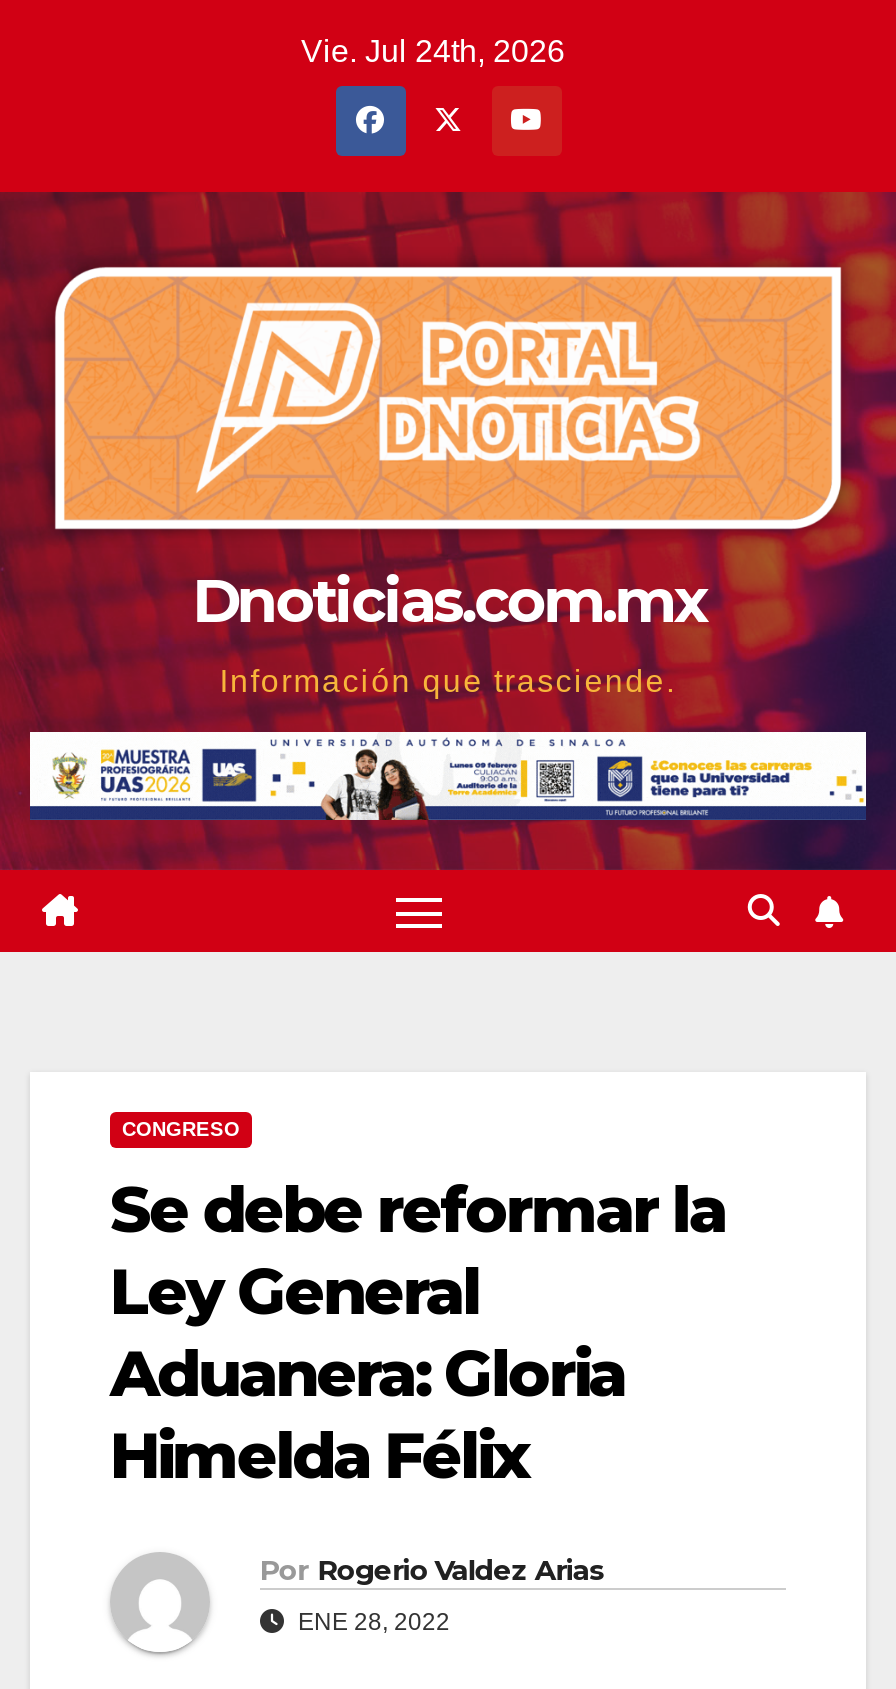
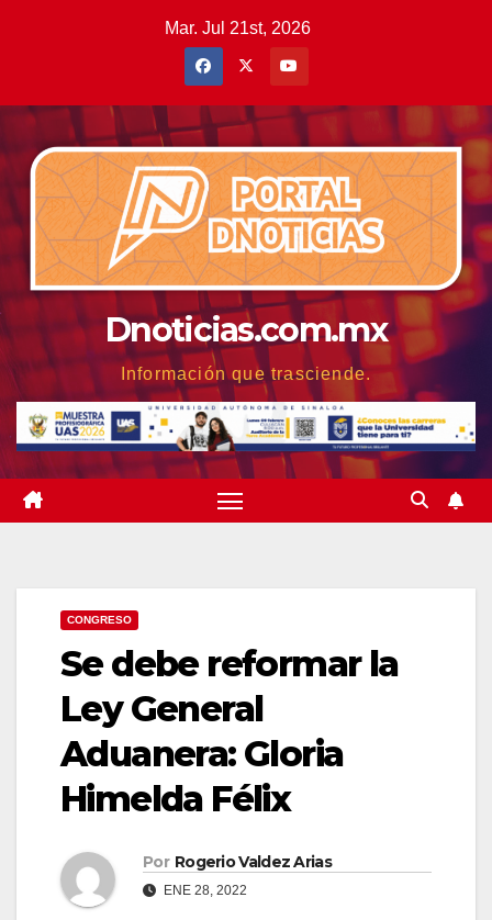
- Vie. Jul 24th, 2026
+ Mar. Jul 21st, 2026
